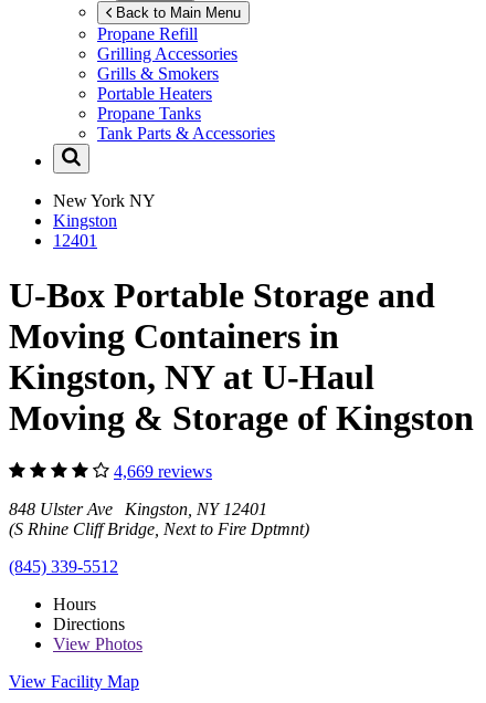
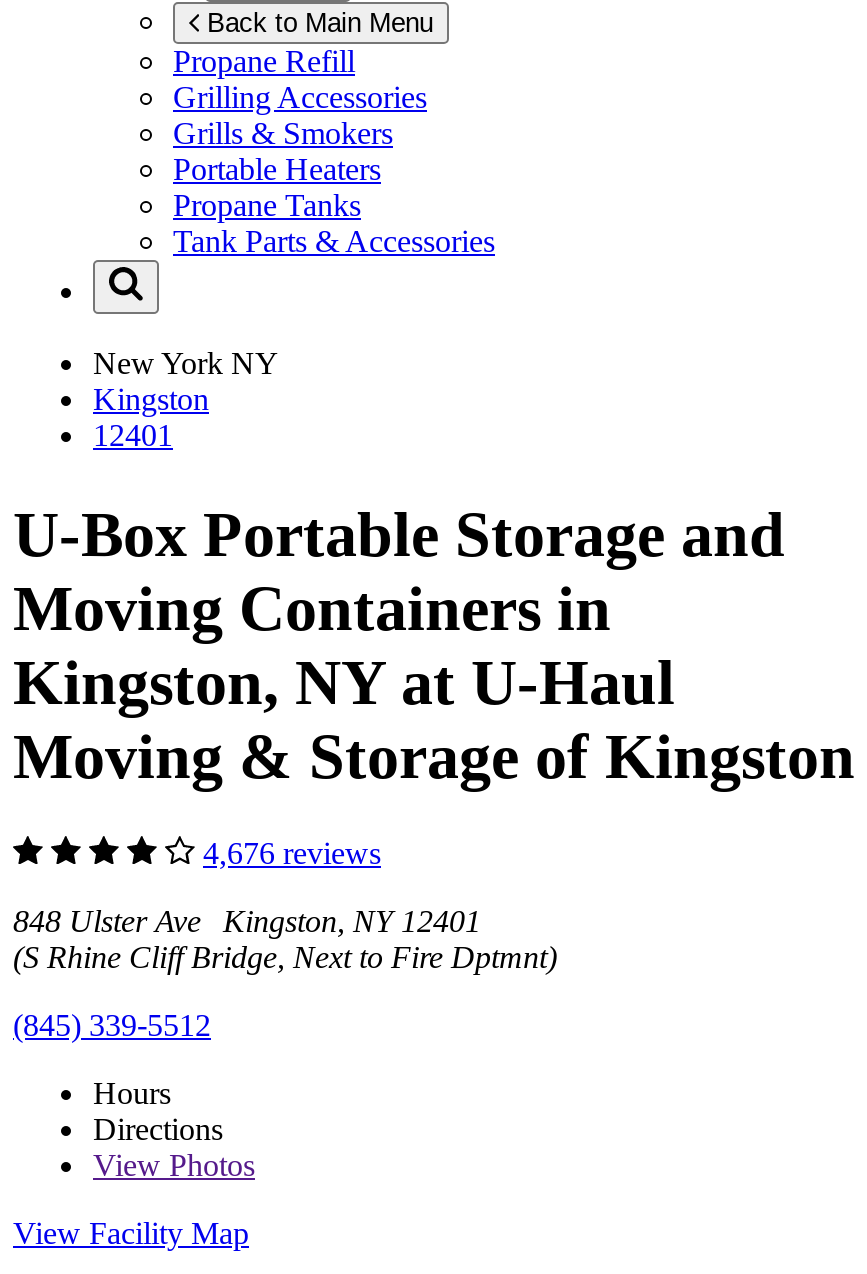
- 4,669 reviews
+ 4,676 reviews
